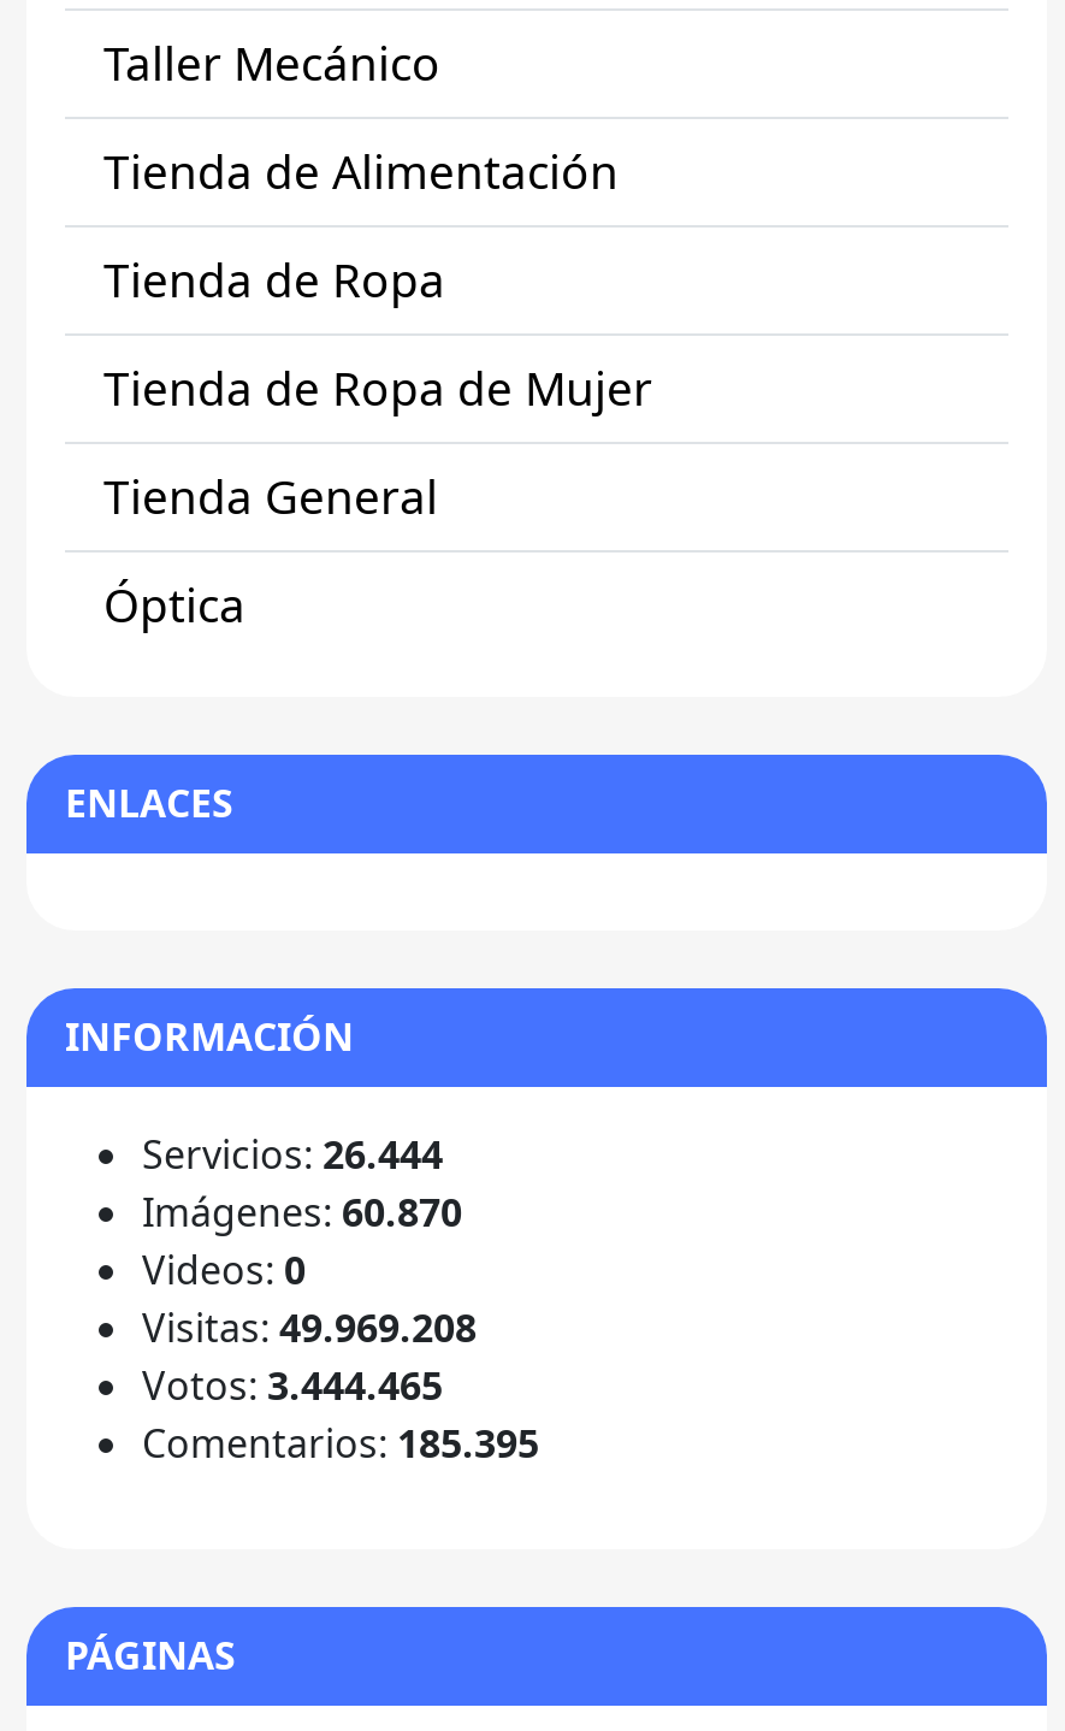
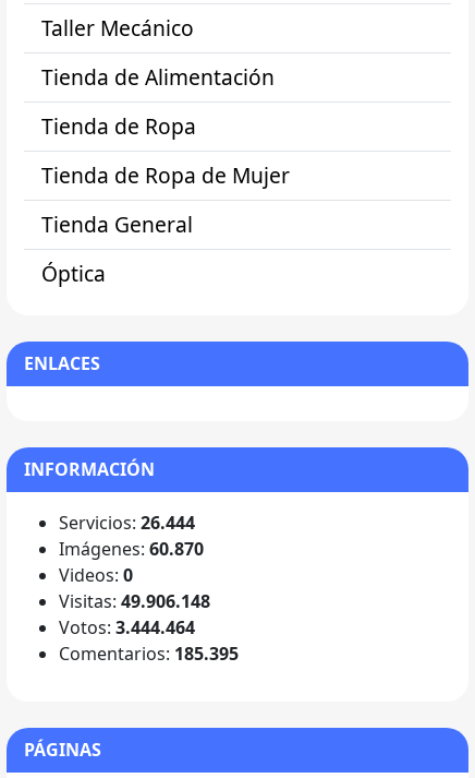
- Visitas: 49.969.208
+ Visitas: 49.906.148

- Votos: 3.444.465
+ Votos: 3.444.464
